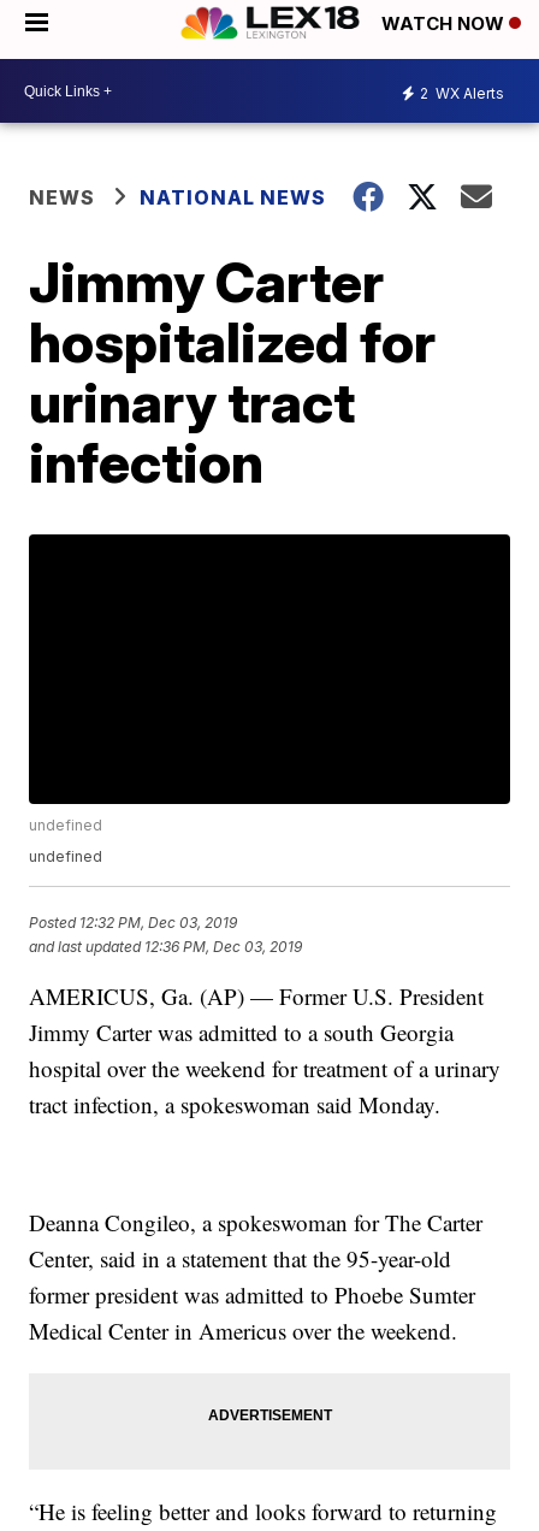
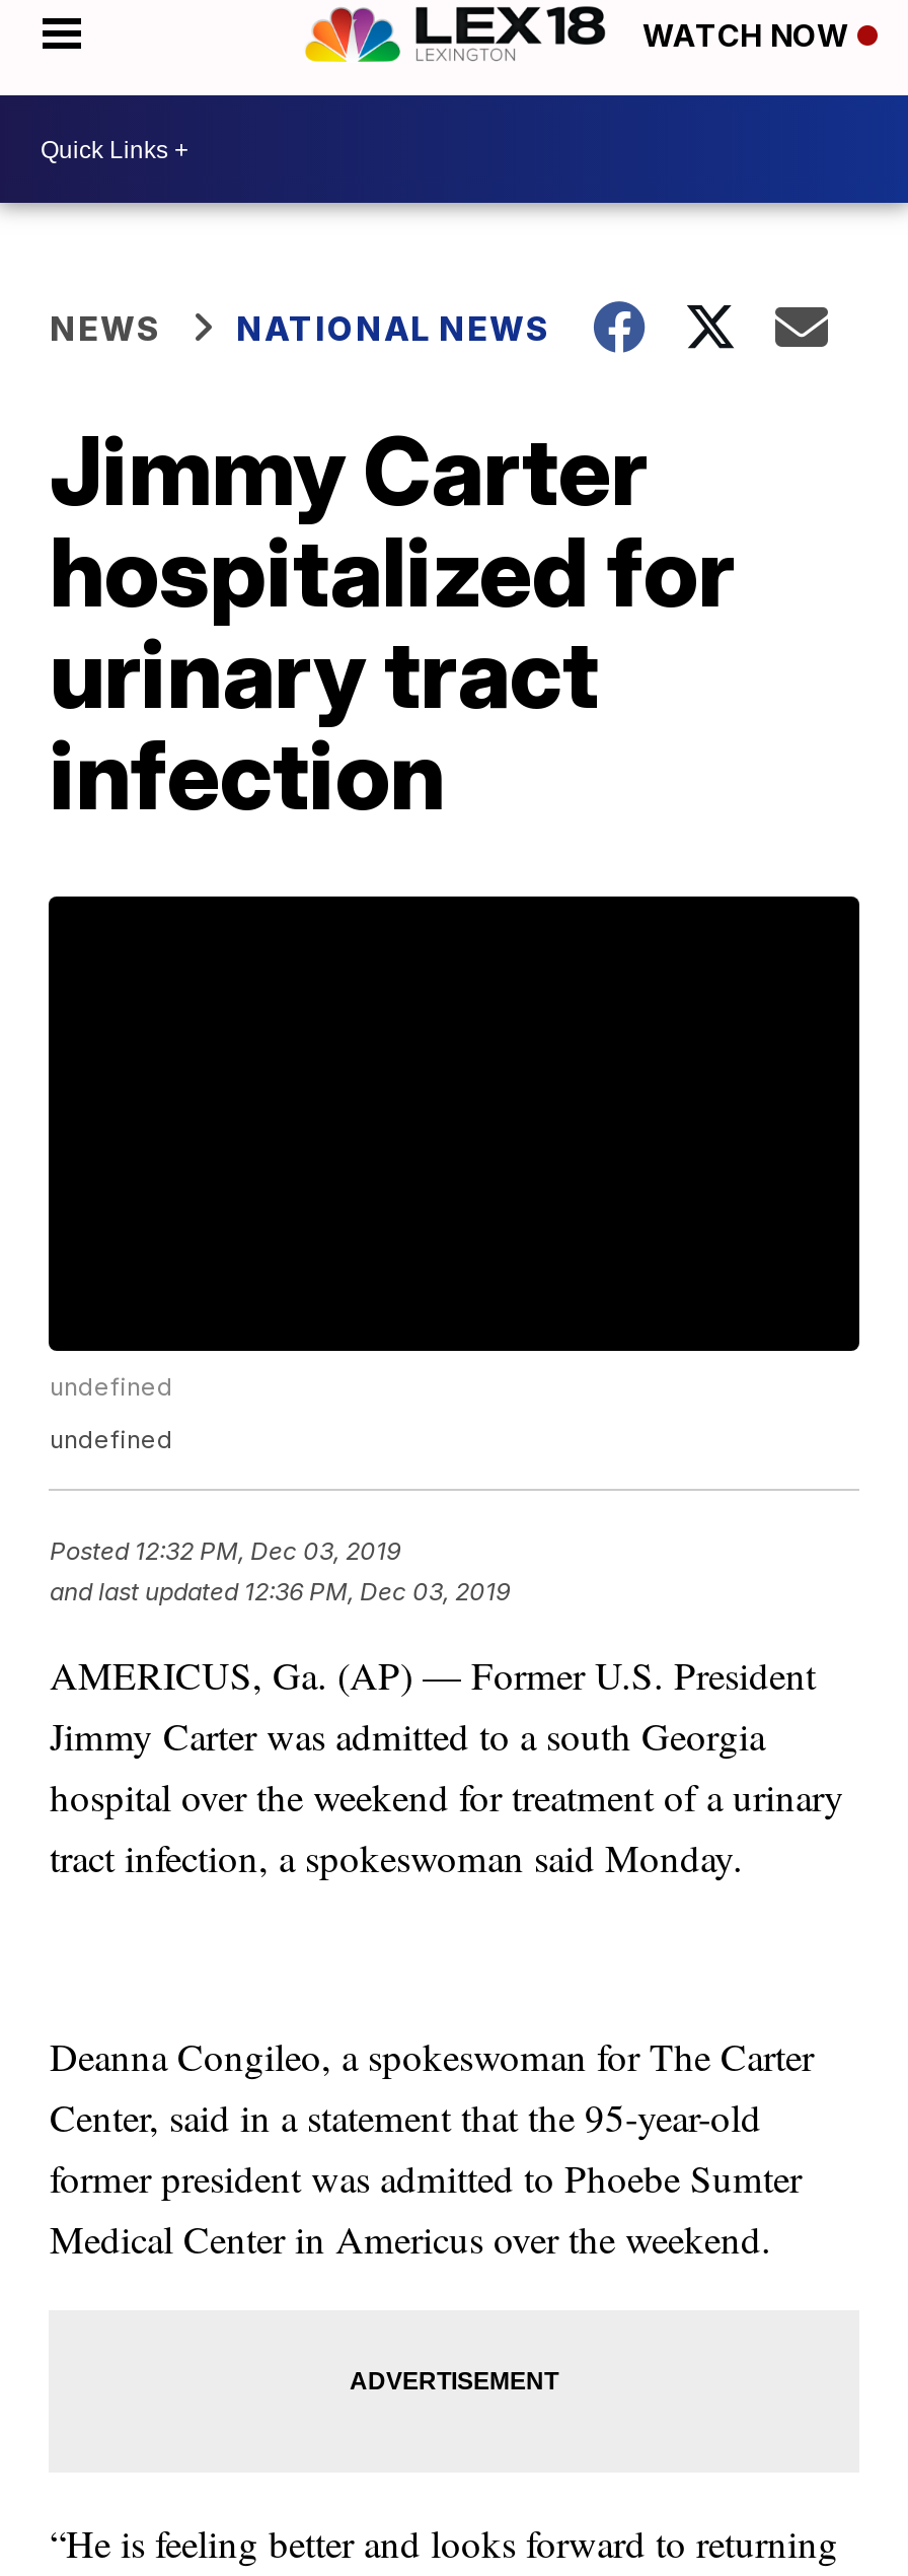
- 2 WX Alerts
